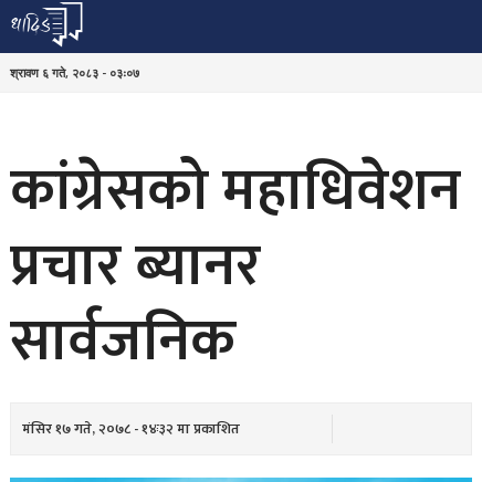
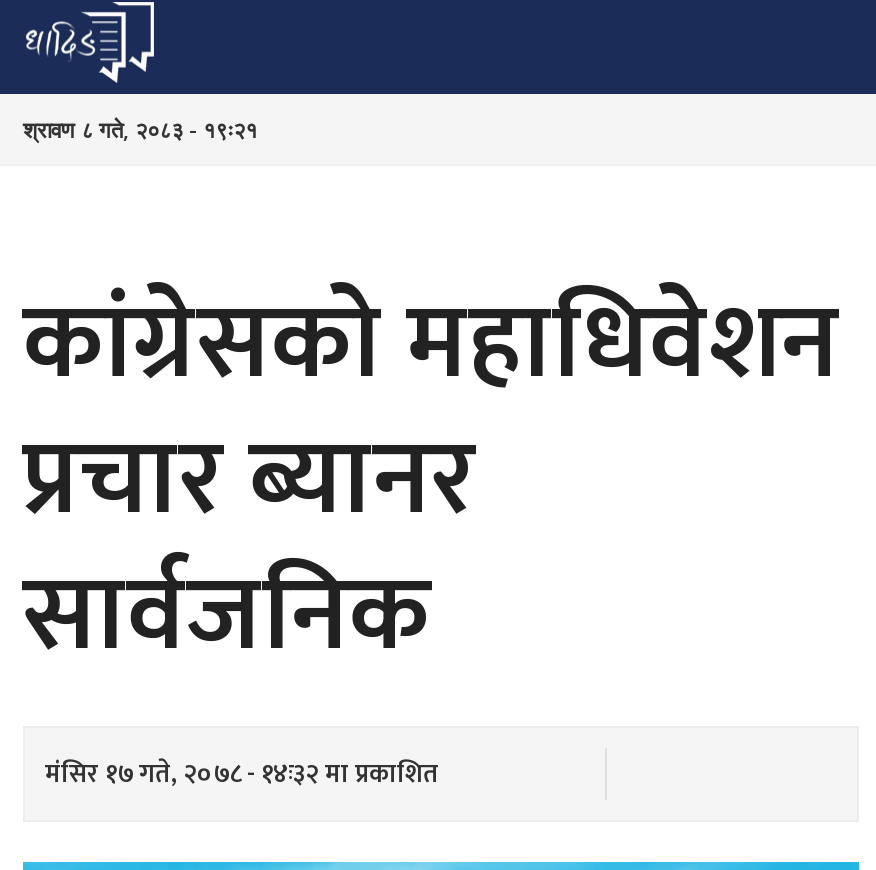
- श्रावण ६ गते, २०८३ - ०३ः०७
+ श्रावण ८ गते, २०८३ - १९ः२१
